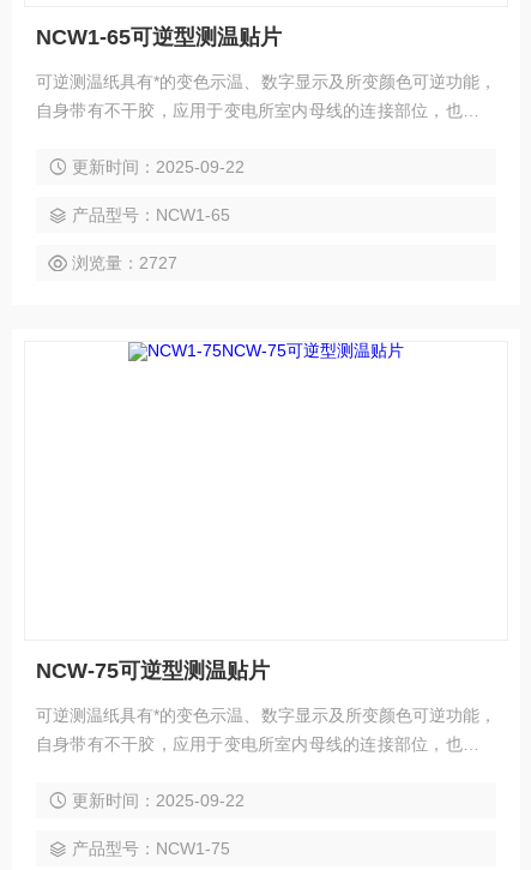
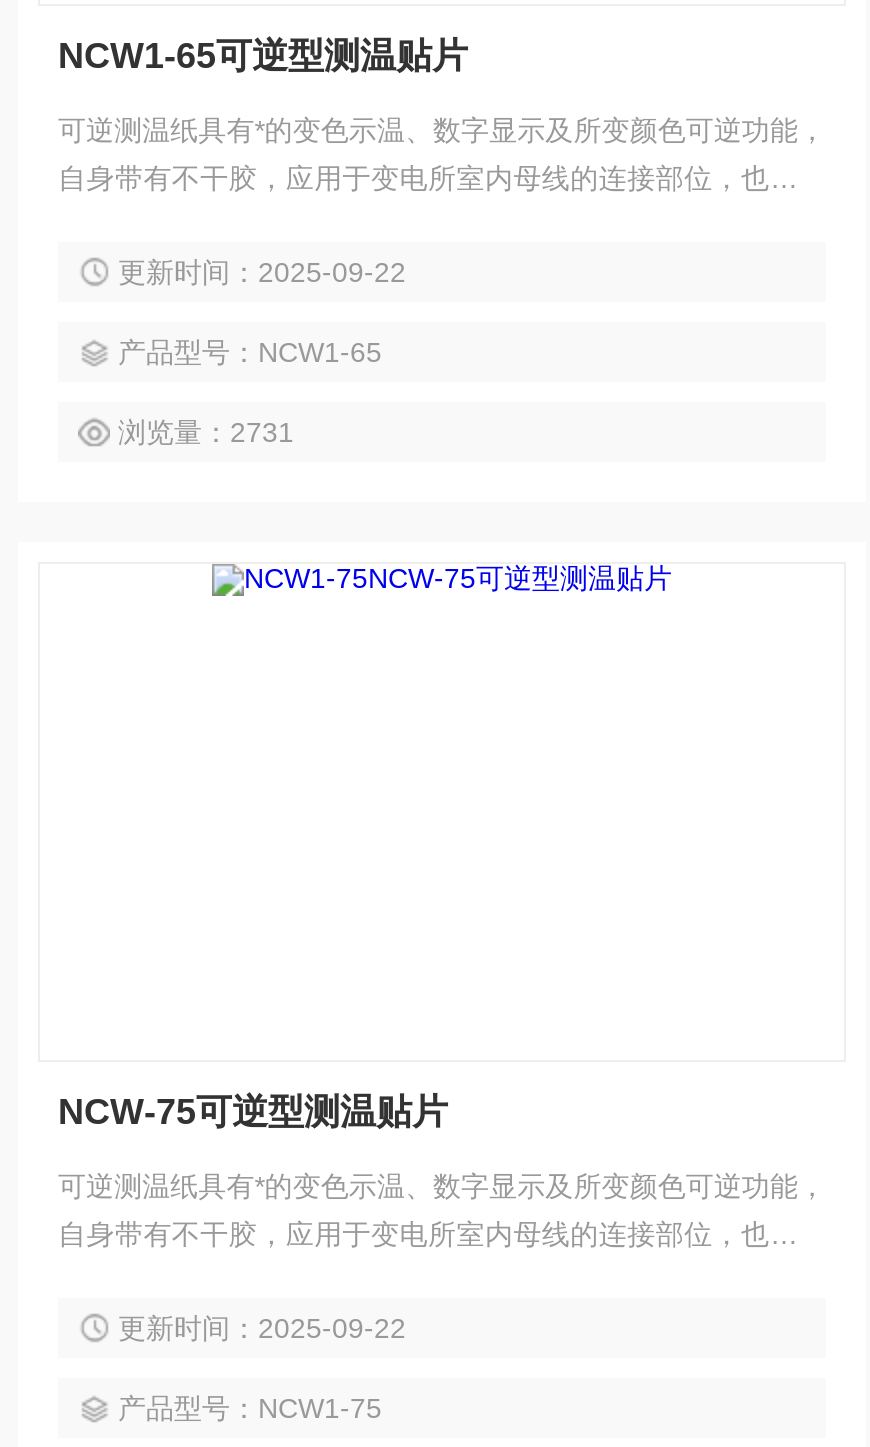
- 浏览量：2727
+ 浏览量：2731
